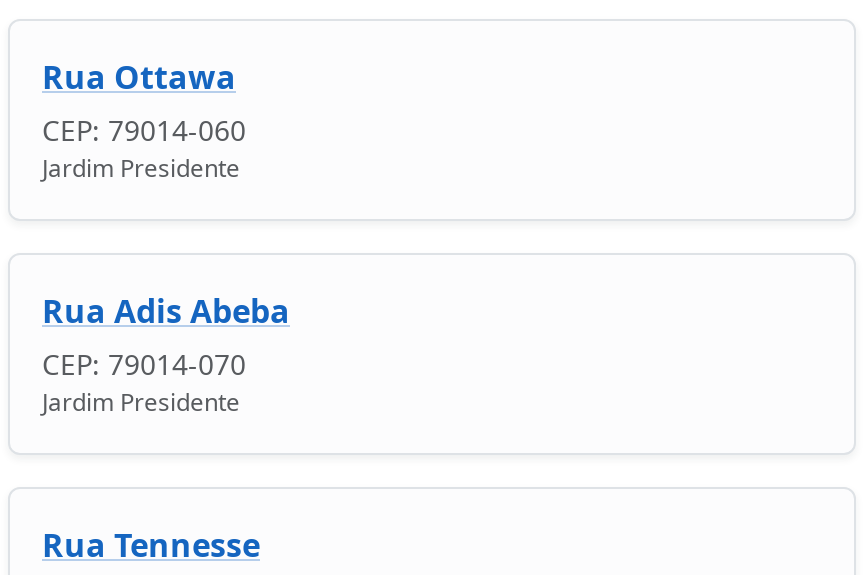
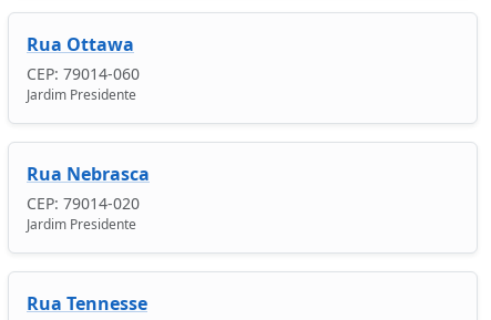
- Rua Adis Abeba
- CEP: 79014-070
+ Rua Nebrasca
+ CEP: 79014-020
